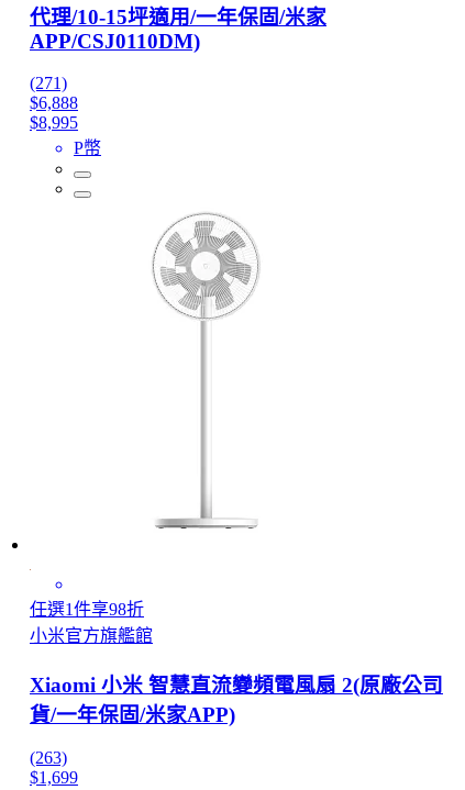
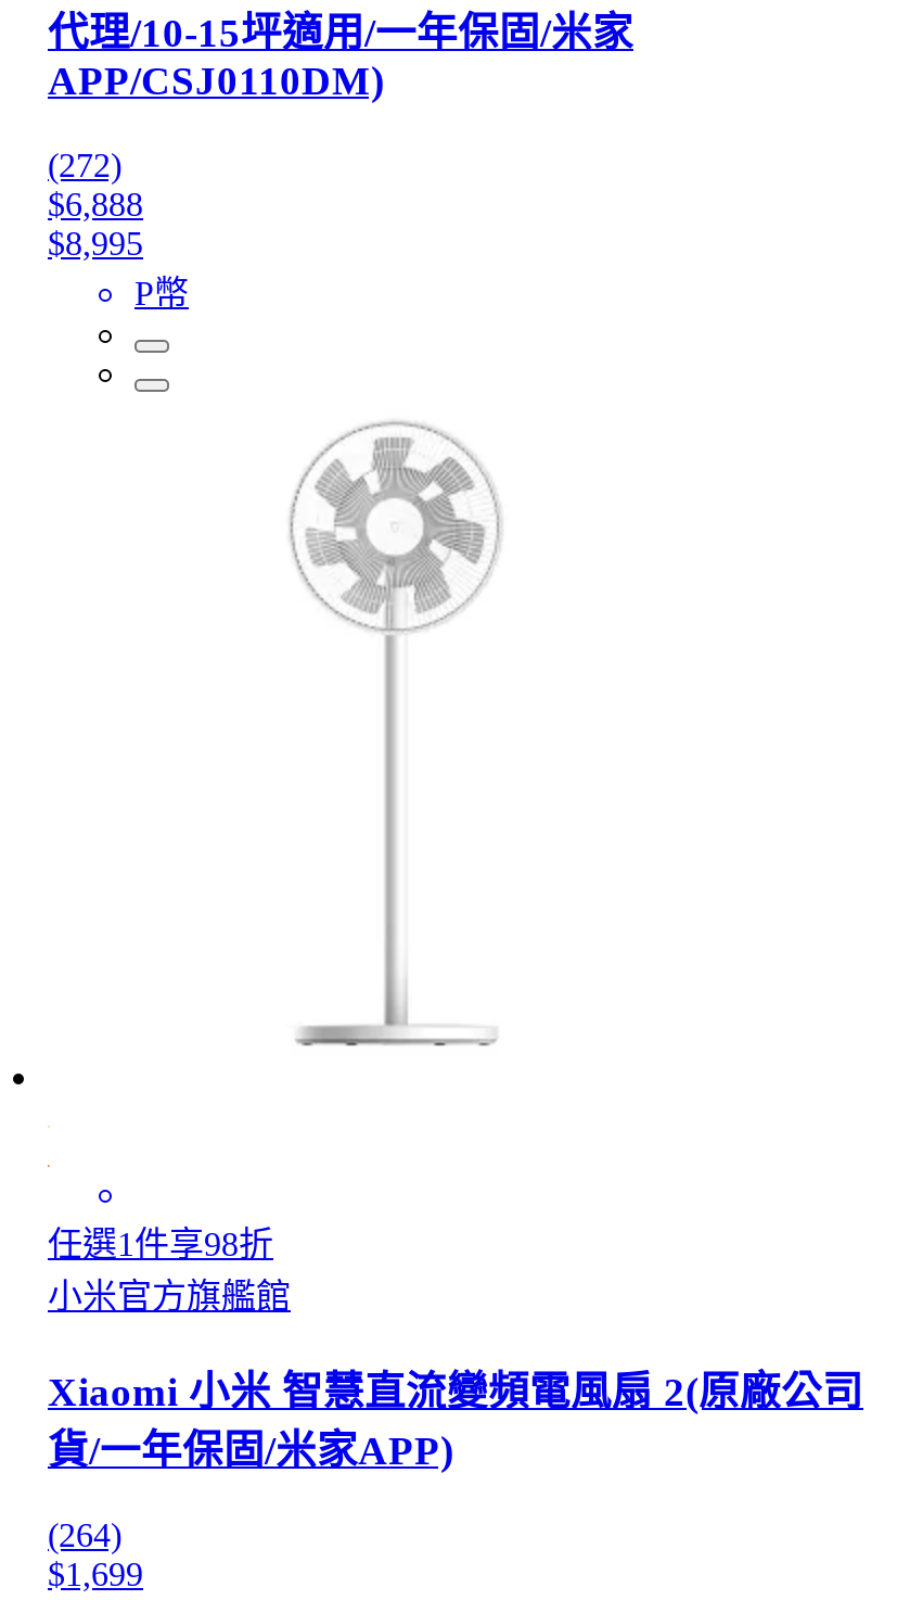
- (271)
+ (272)

- (263)
+ (264)
